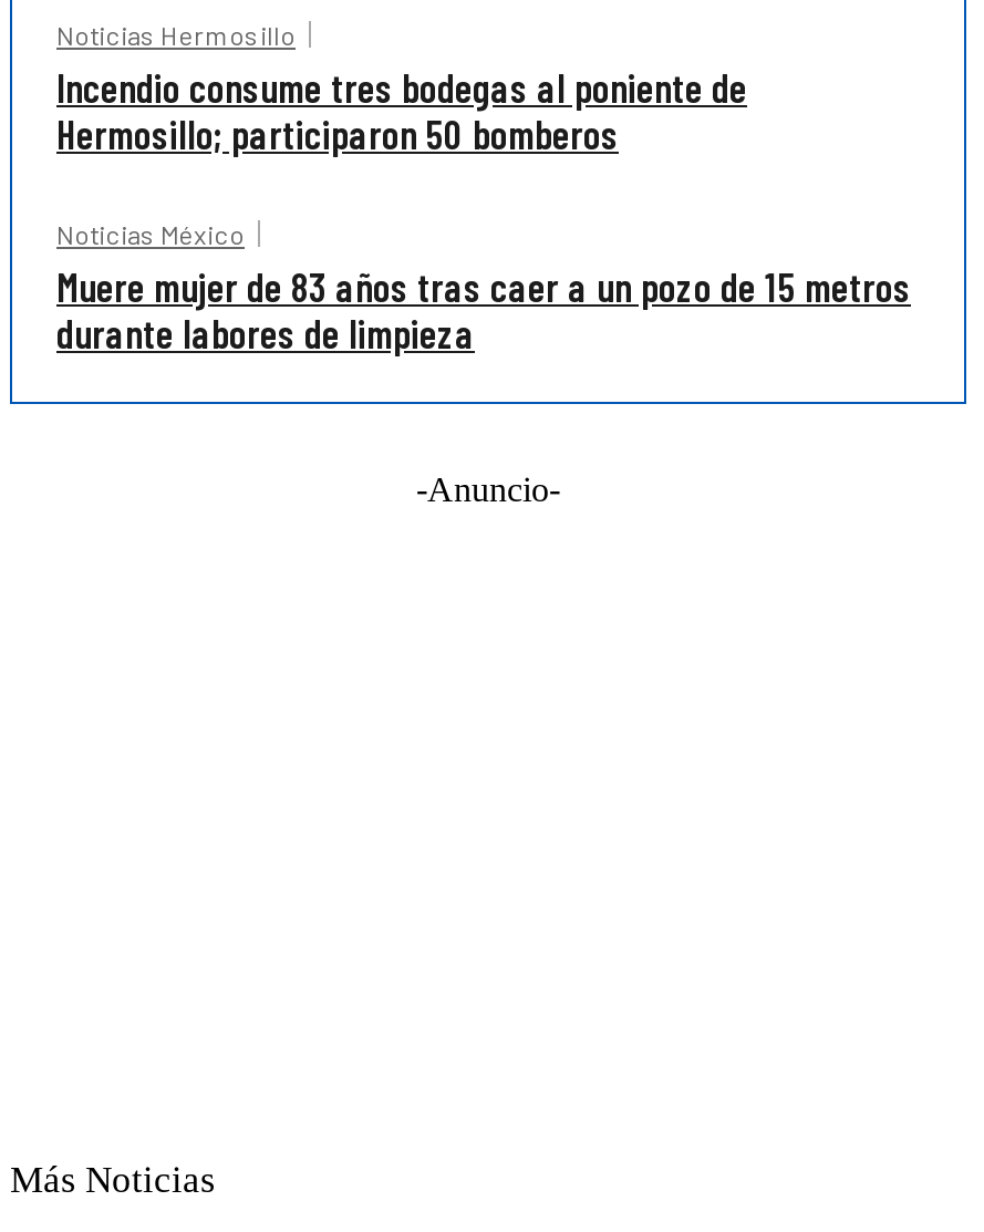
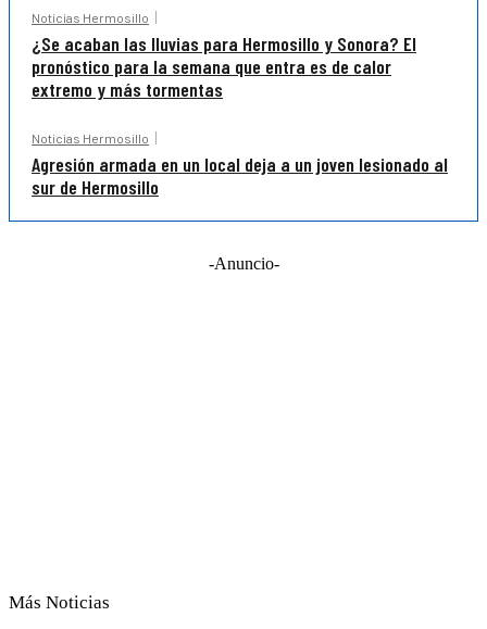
- Incendio consume tres bodegas al poniente de
- Hermosillo; participaron 50 bomberos
+ ¿Se acaban las lluvias para Hermosillo y Sonora? El
+ pronóstico para la semana que entra es de calor
+ extremo y más tormentas

- Noticias México
- Muere mujer de 83 años tras caer a un pozo de 15 metros
- durante labores de limpieza
+ Noticias Hermosillo
+ Agresión armada en un local deja a un joven lesionado al
+ sur de Hermosillo
